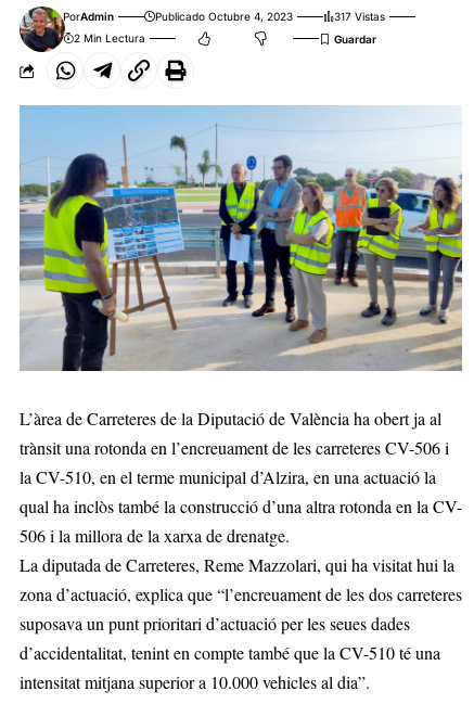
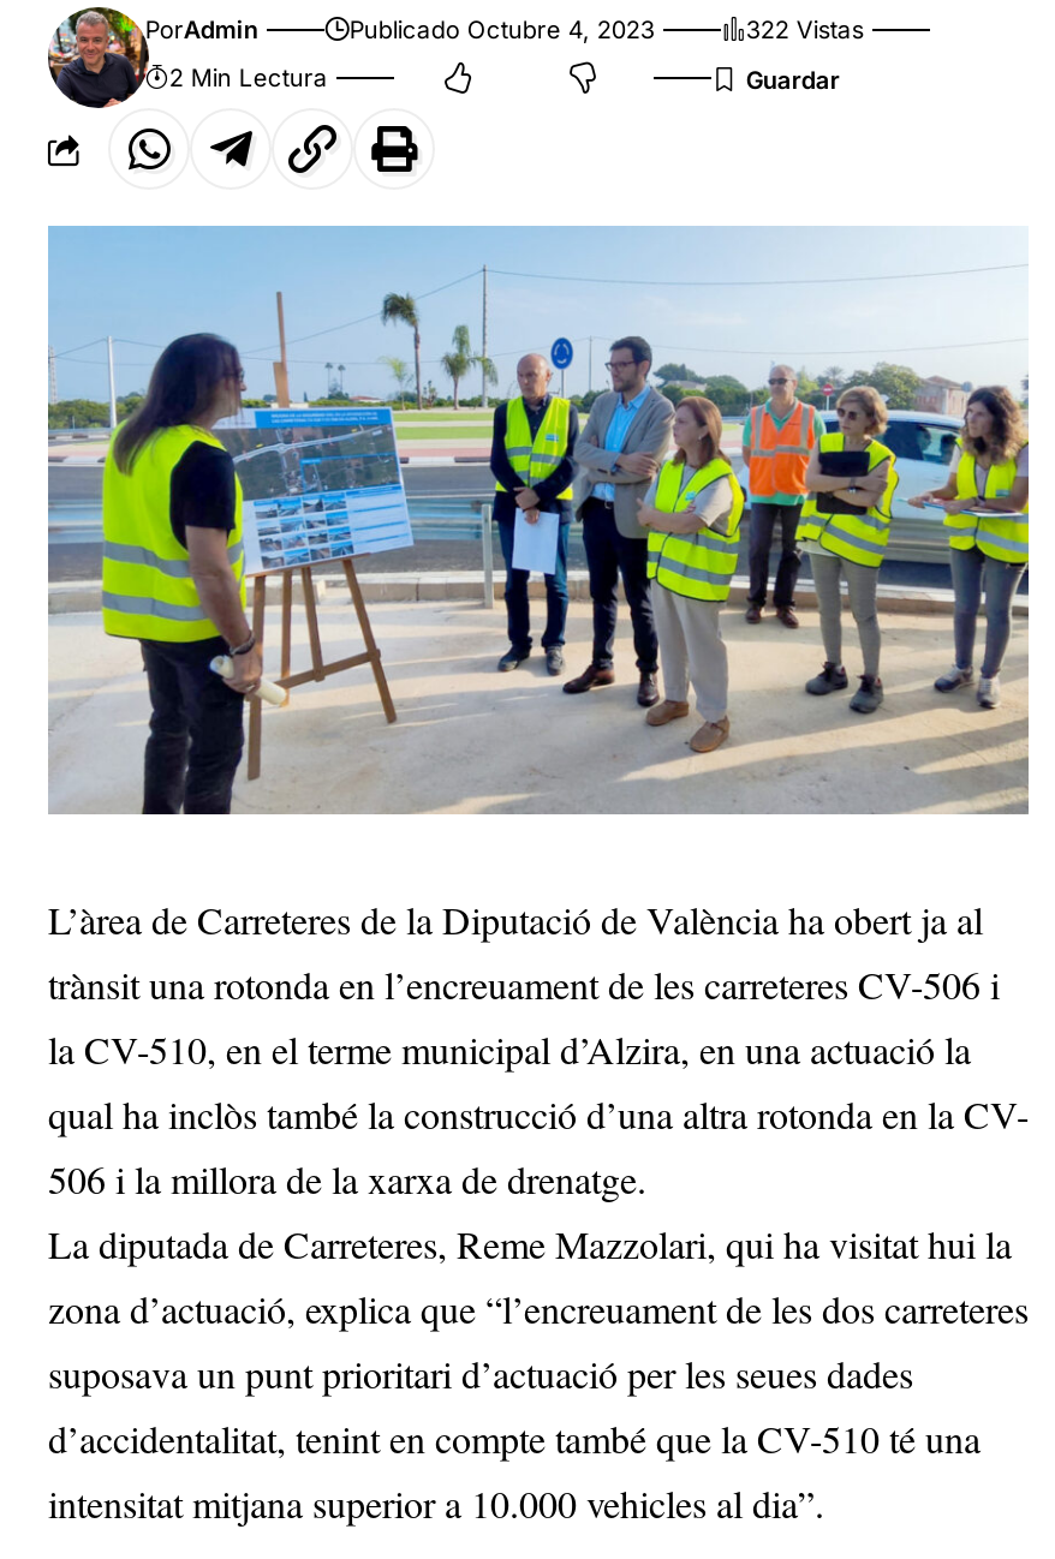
- 317 Vistas
+ 322 Vistas
